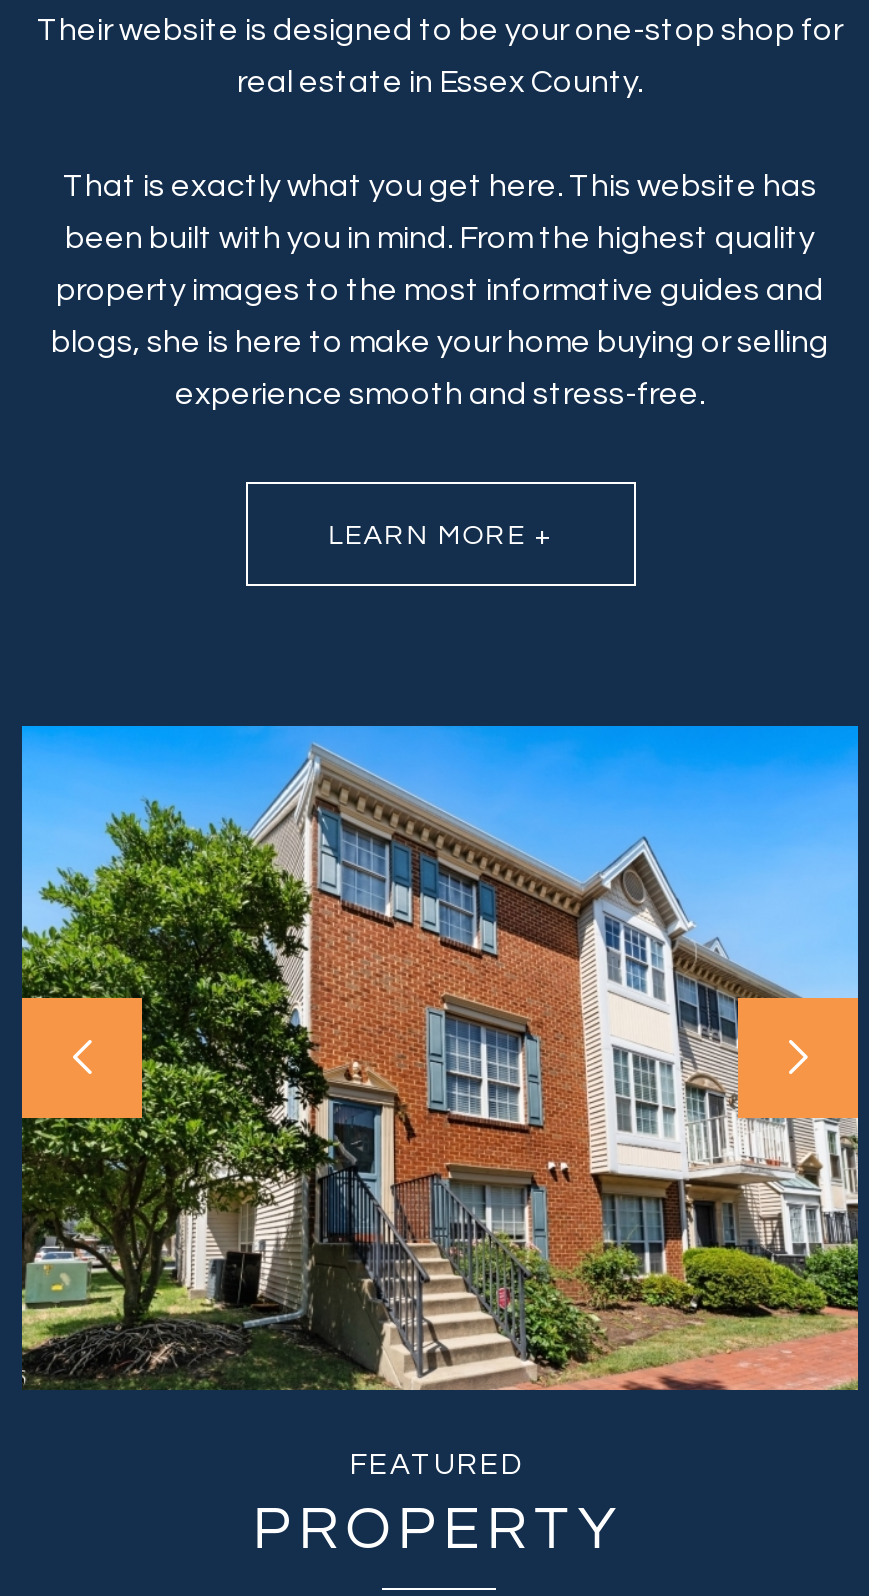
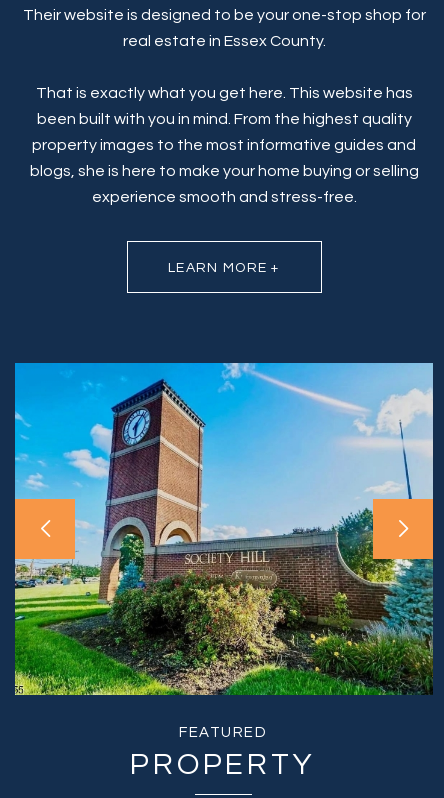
- [image]
+ [image]
